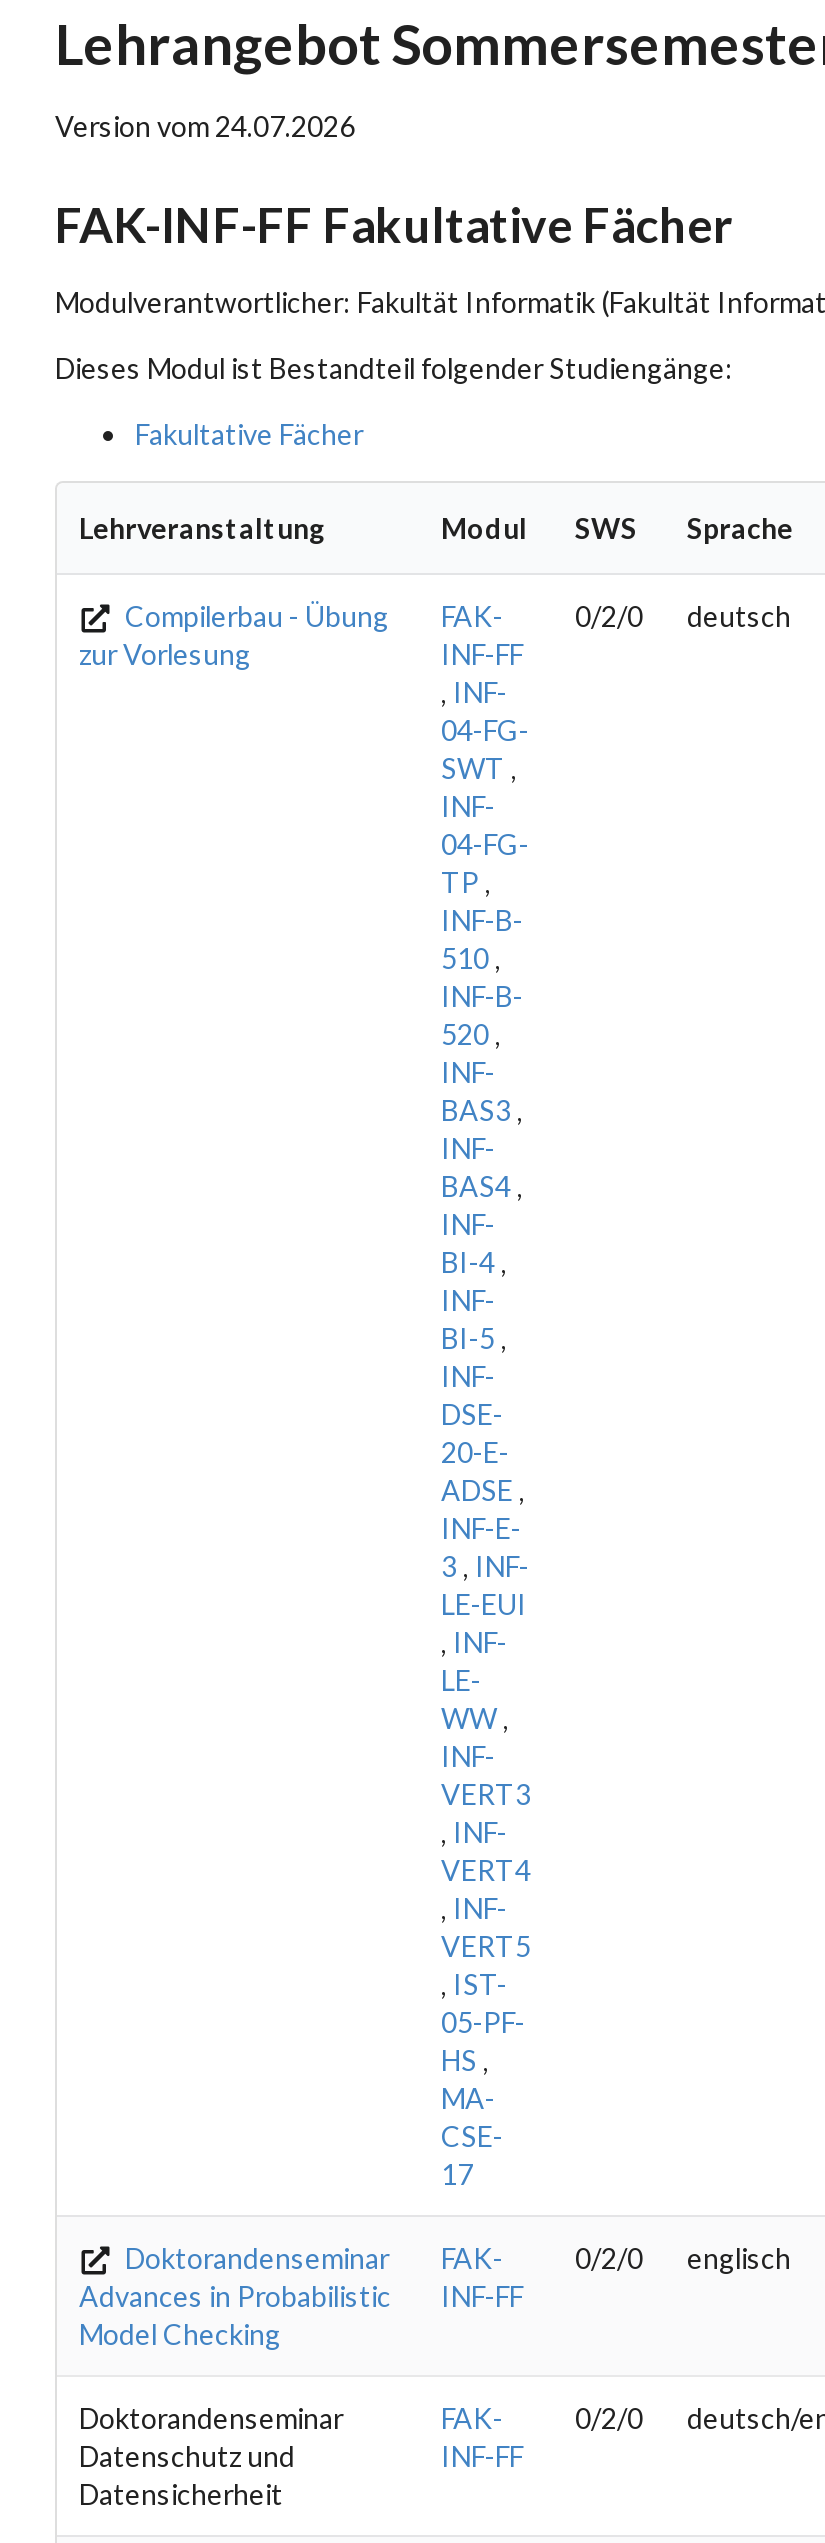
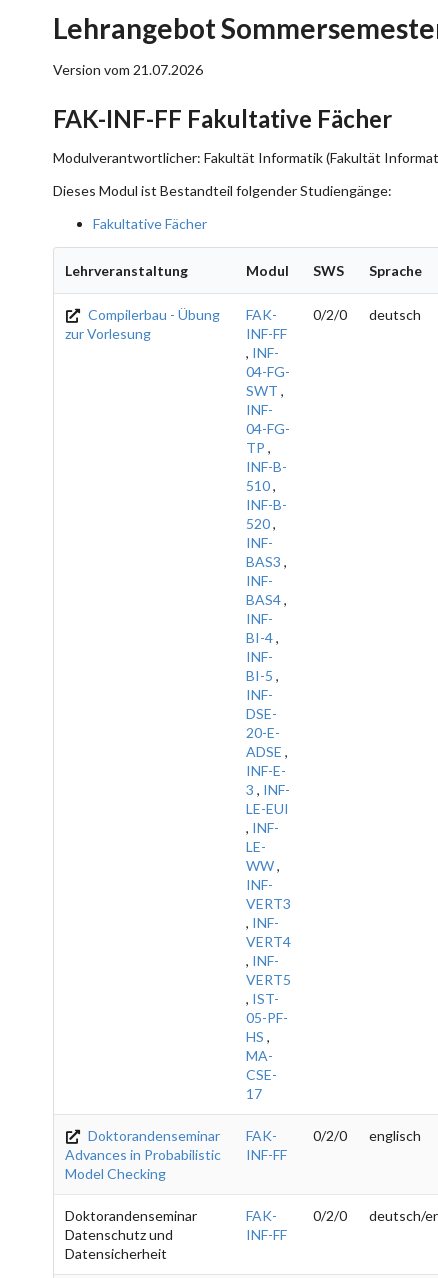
- Version vom 24.07.2026
+ Version vom 21.07.2026
